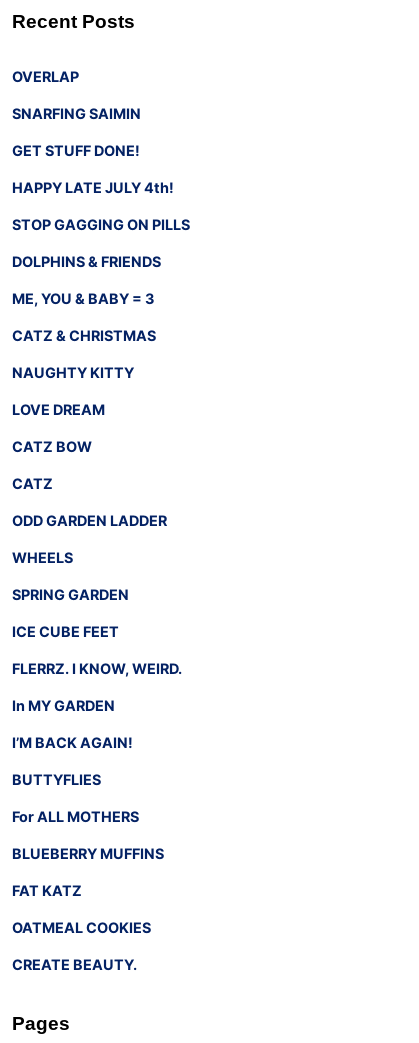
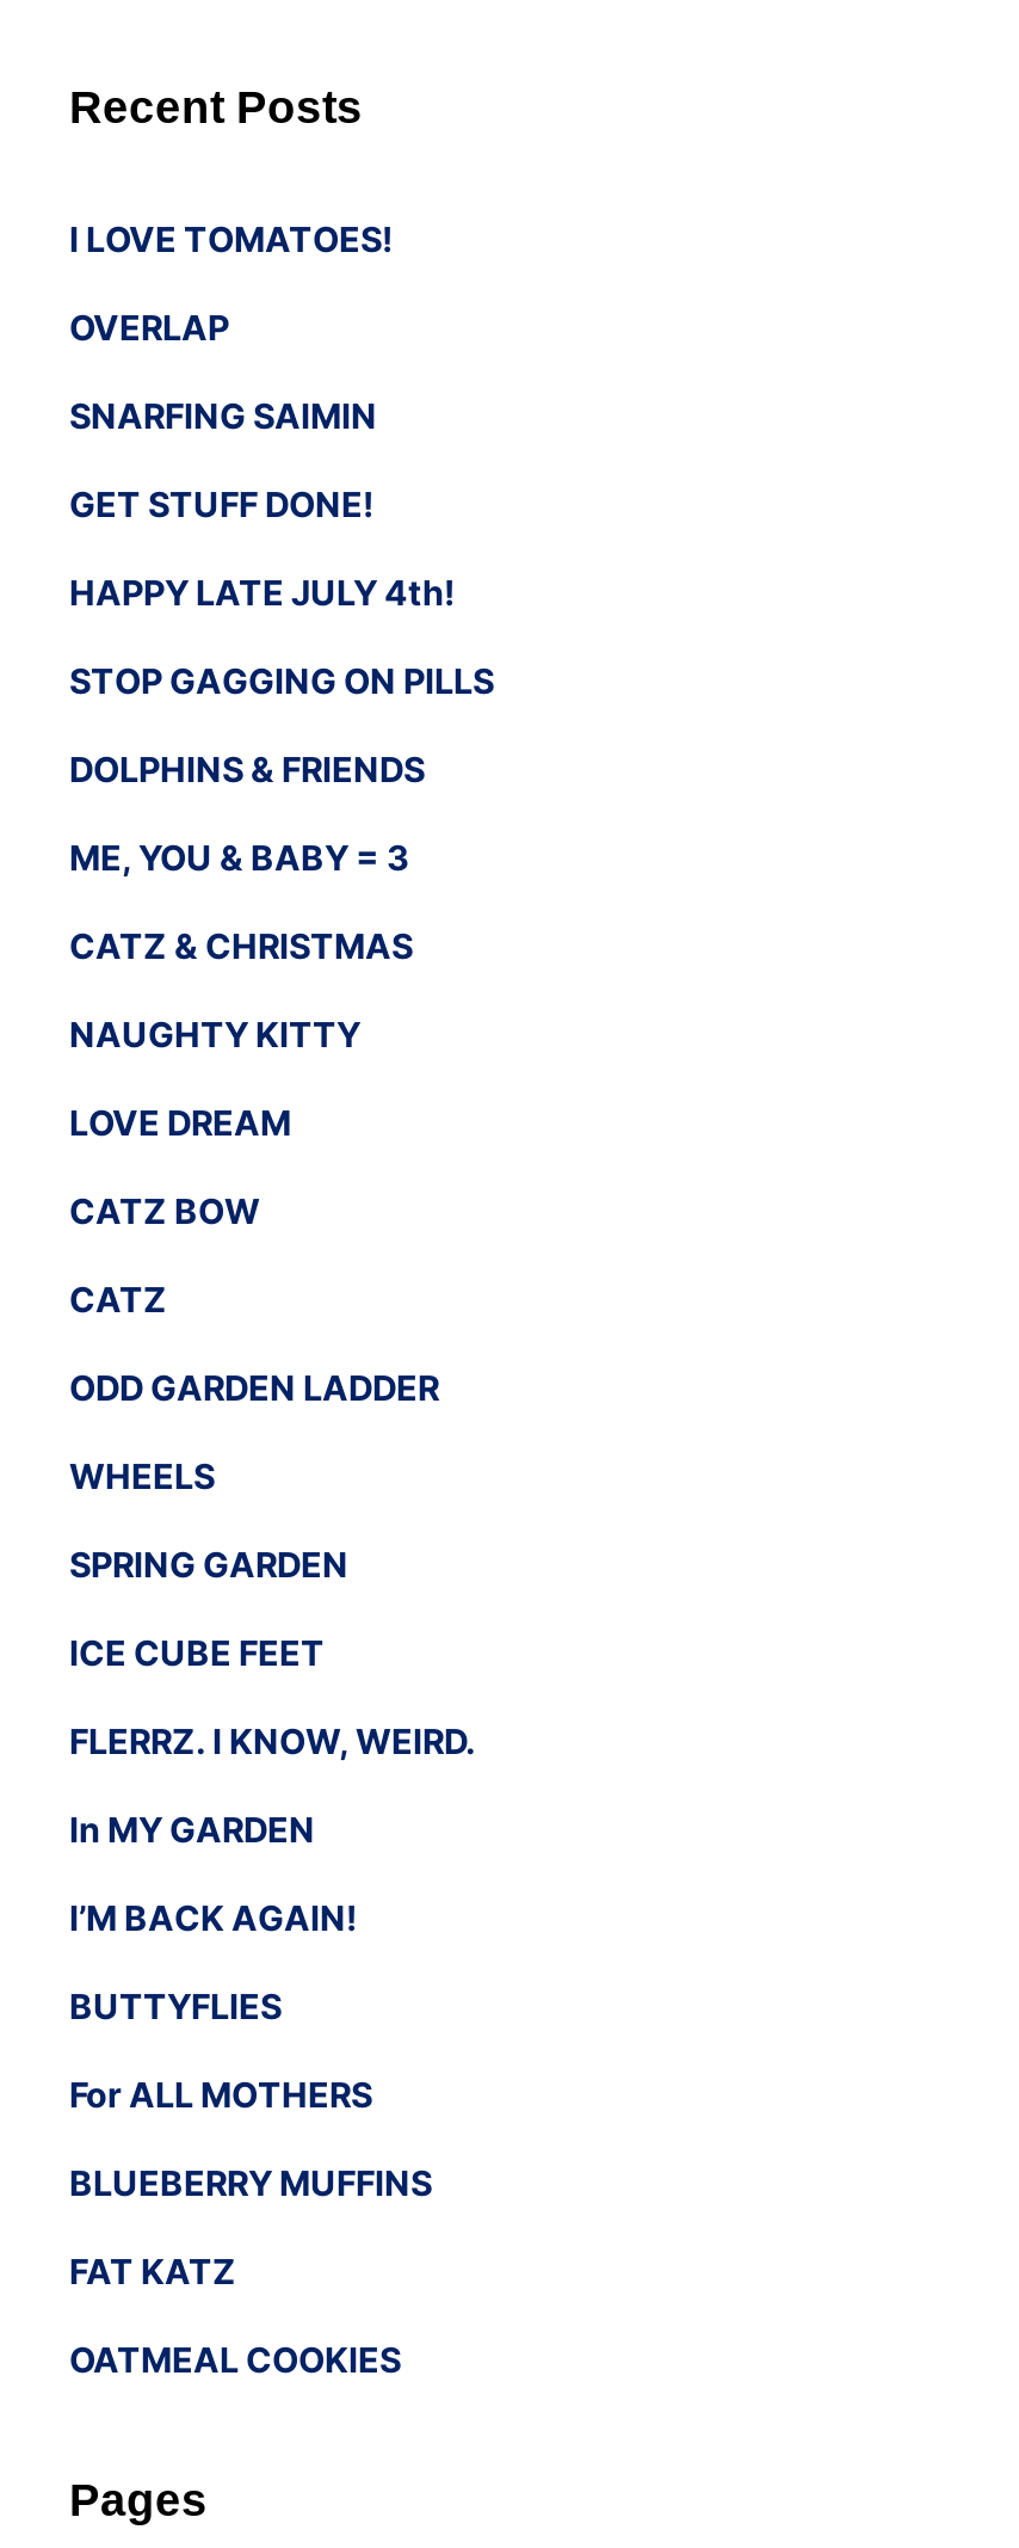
+ I LOVE TOMATOES!

moved down: OVERLAP | SNARFING SAIMIN | GET STUFF DONE! | ... | FAT KATZ | OATMEAL COOKIES

- CREATE BEAUTY.
